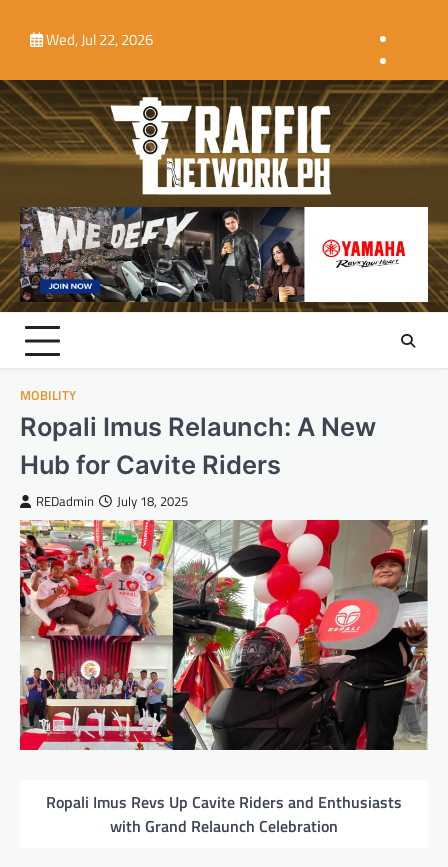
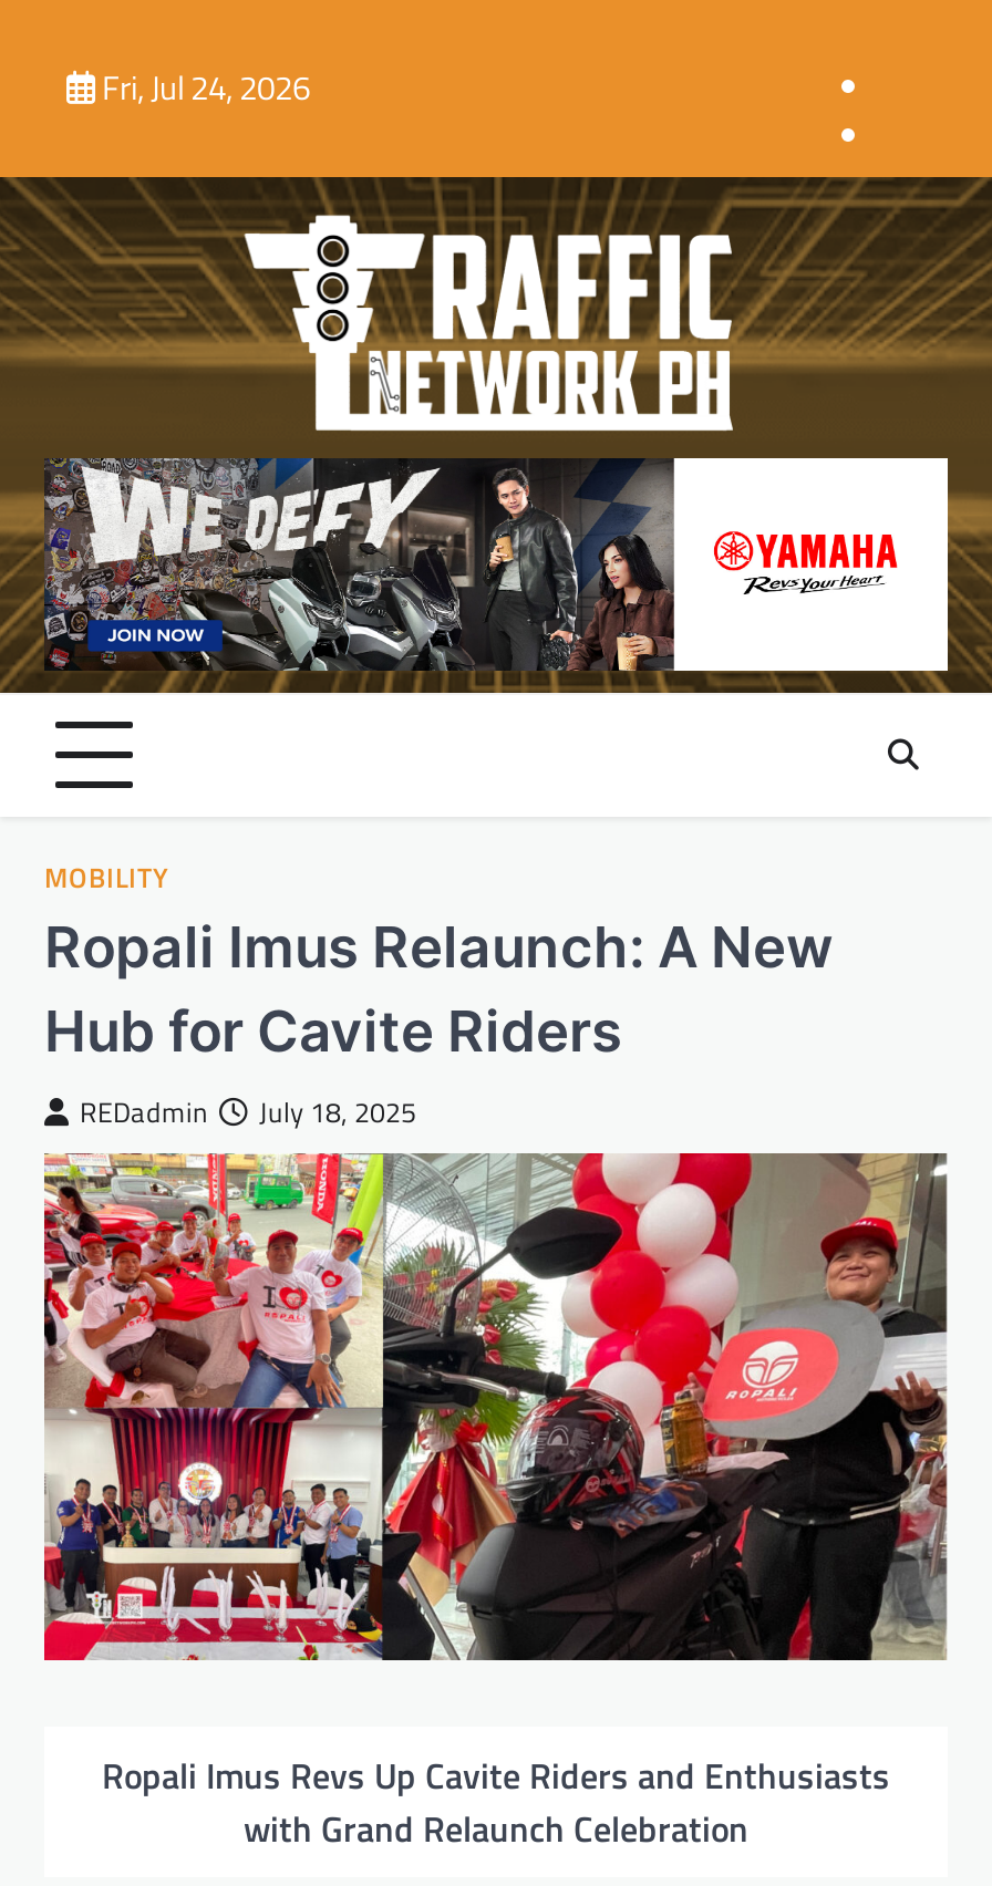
- Wed, Jul 22, 2026
+ Fri, Jul 24, 2026
